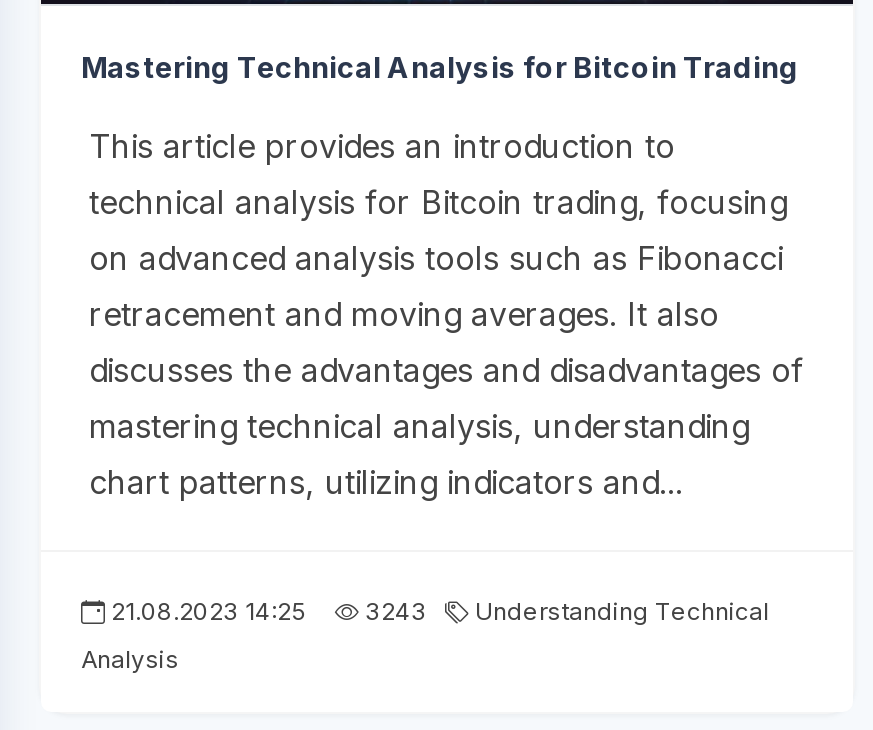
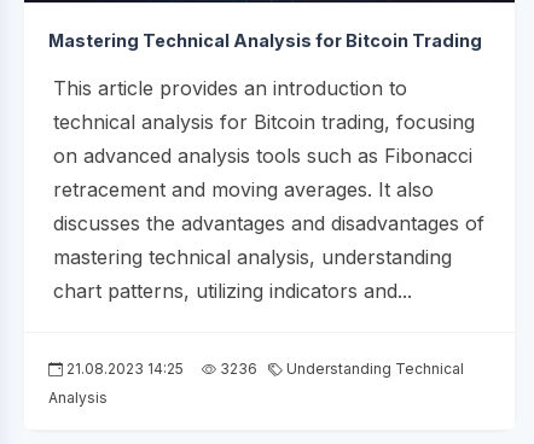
- 21.08.2023 14:25 3243 Understanding Technical
+ 21.08.2023 14:25 3236 Understanding Technical
